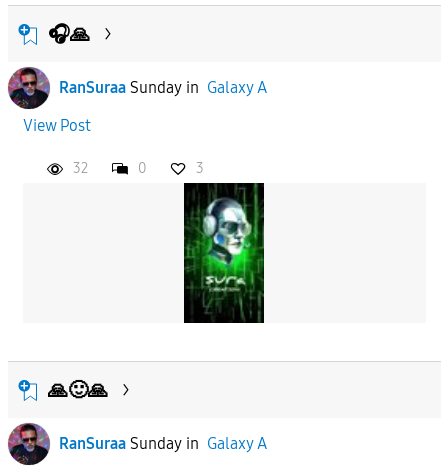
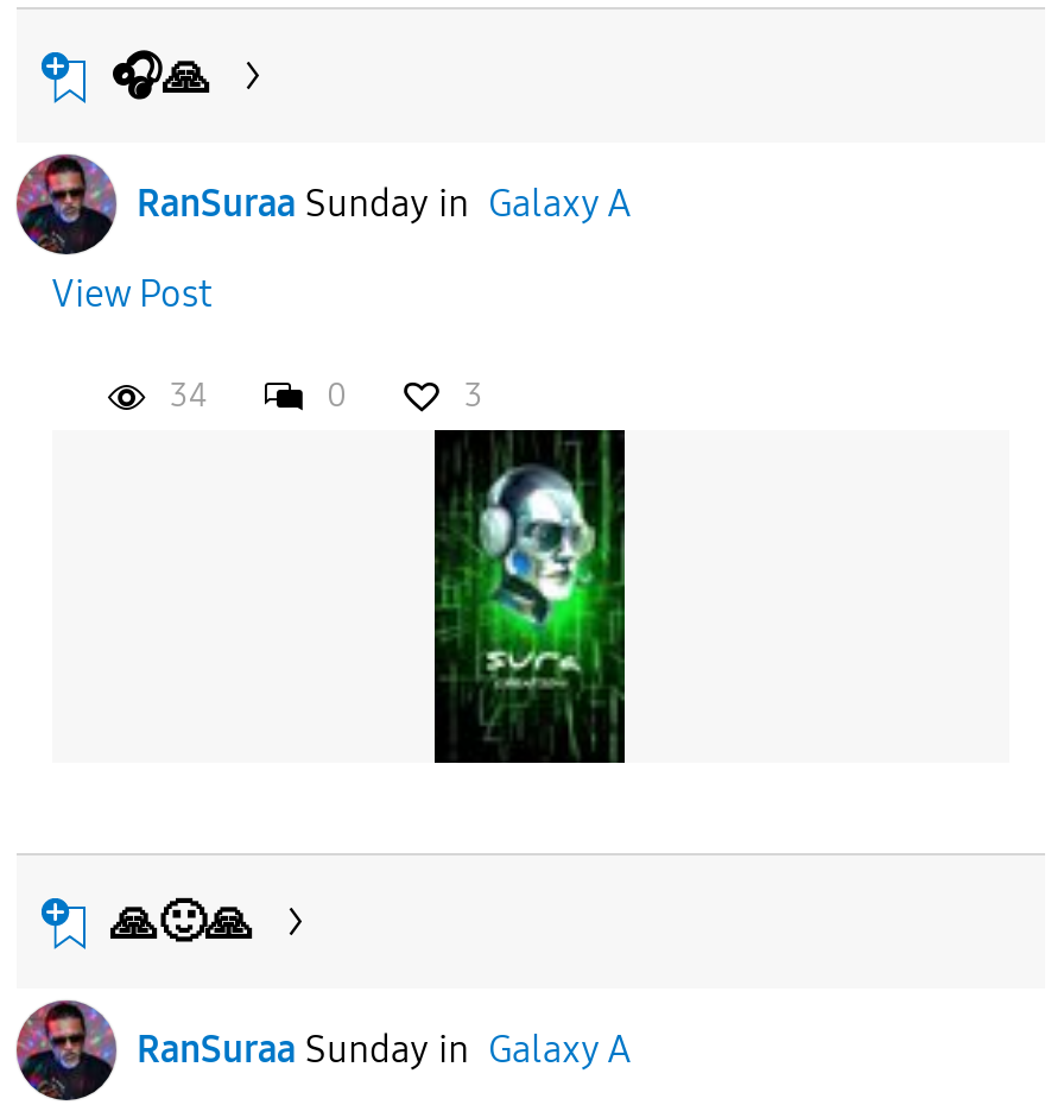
- 32
+ 34
